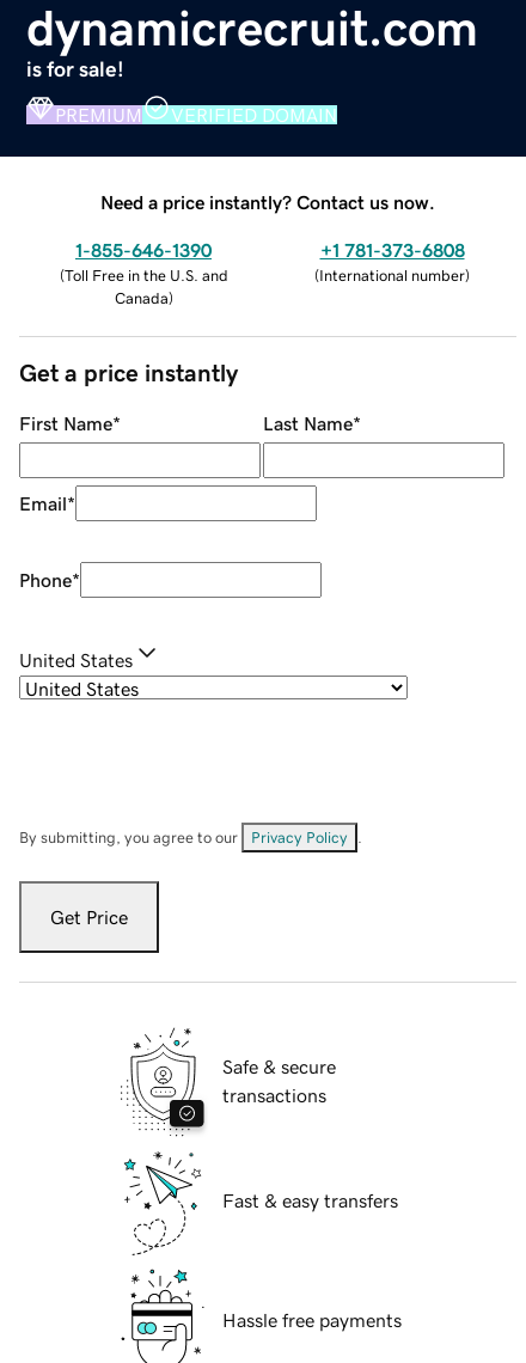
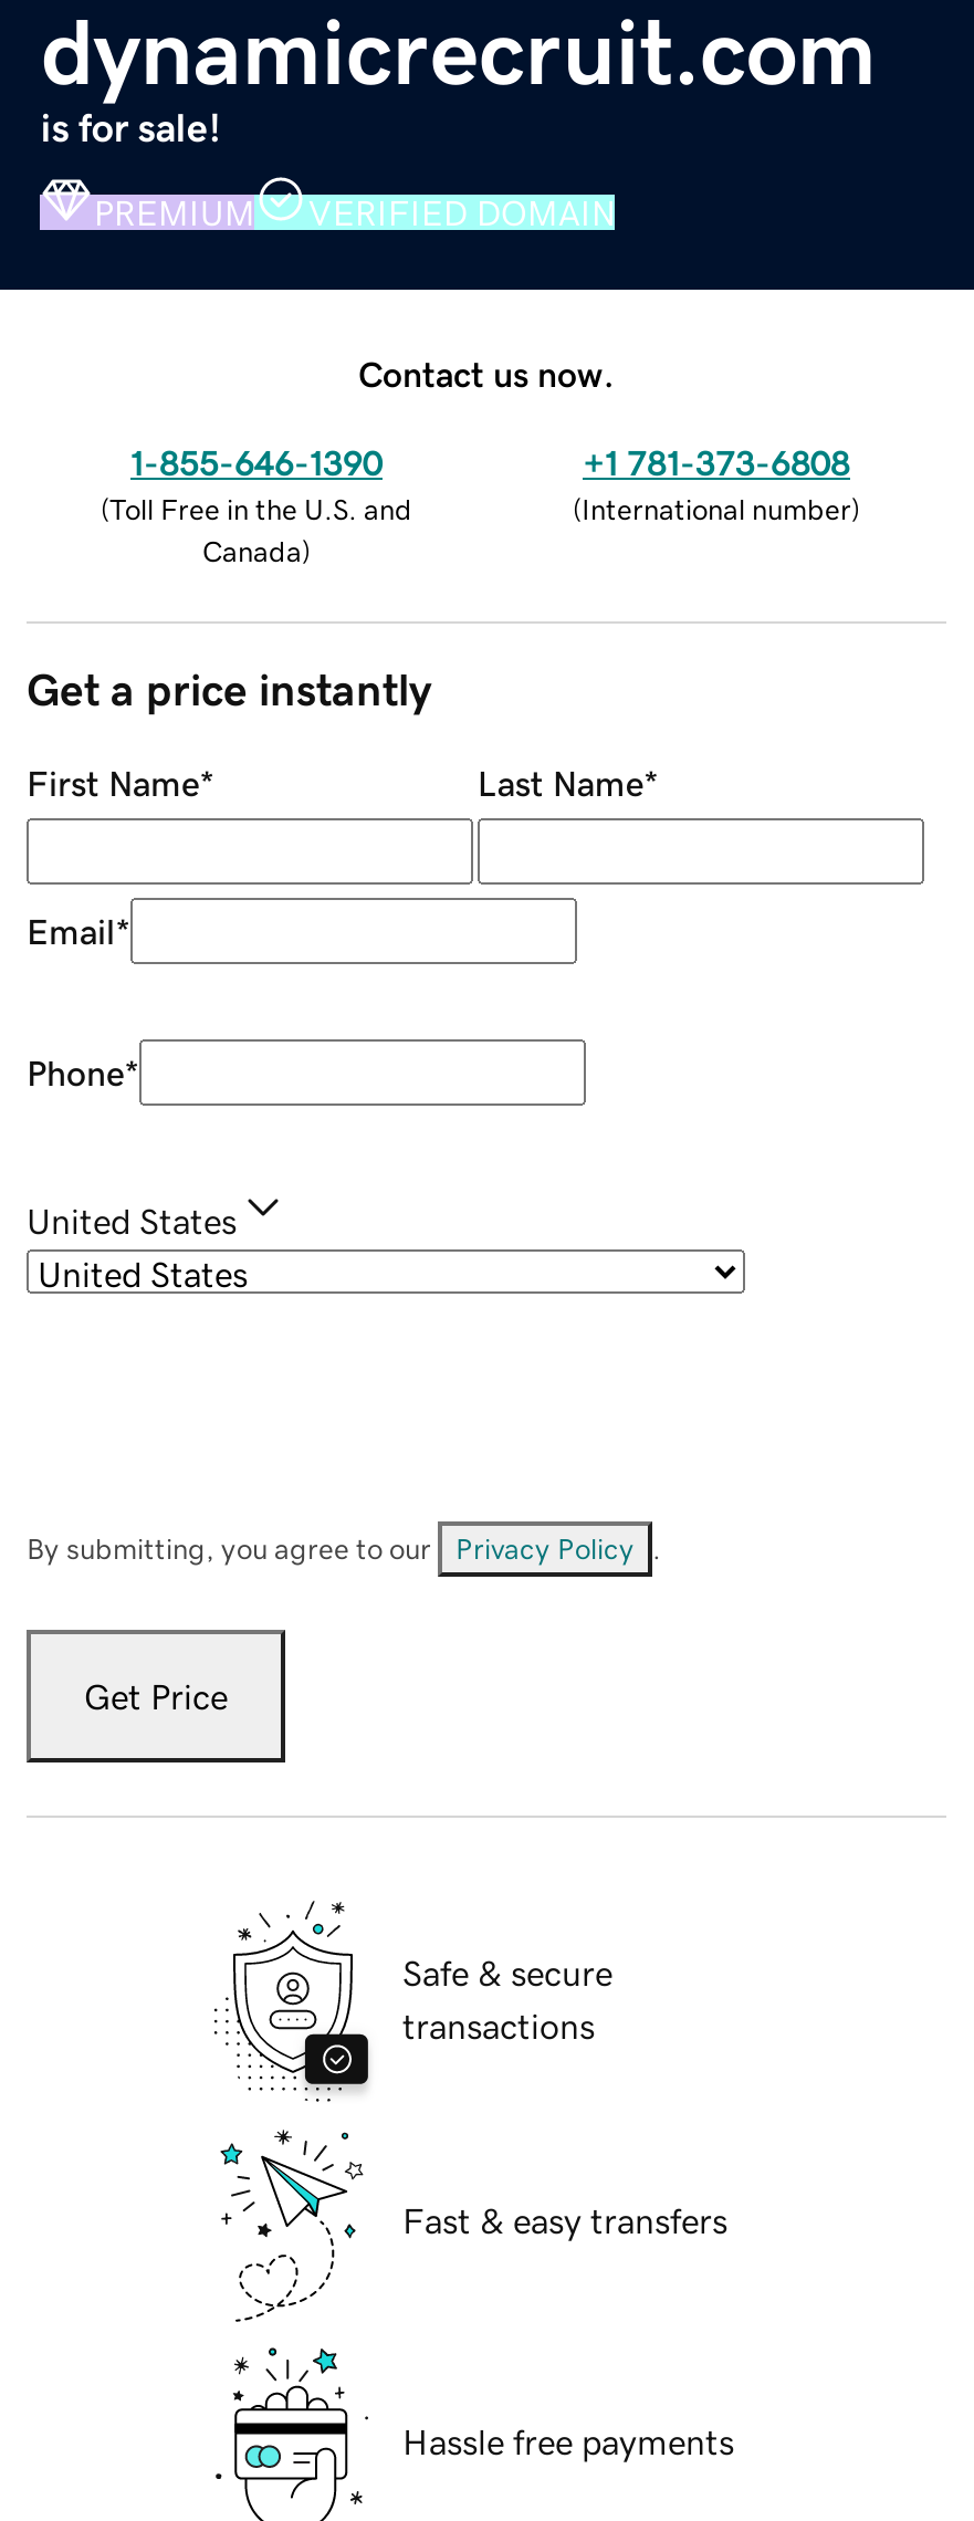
- Need a price instantly? Contact us now.
+ Contact us now.
